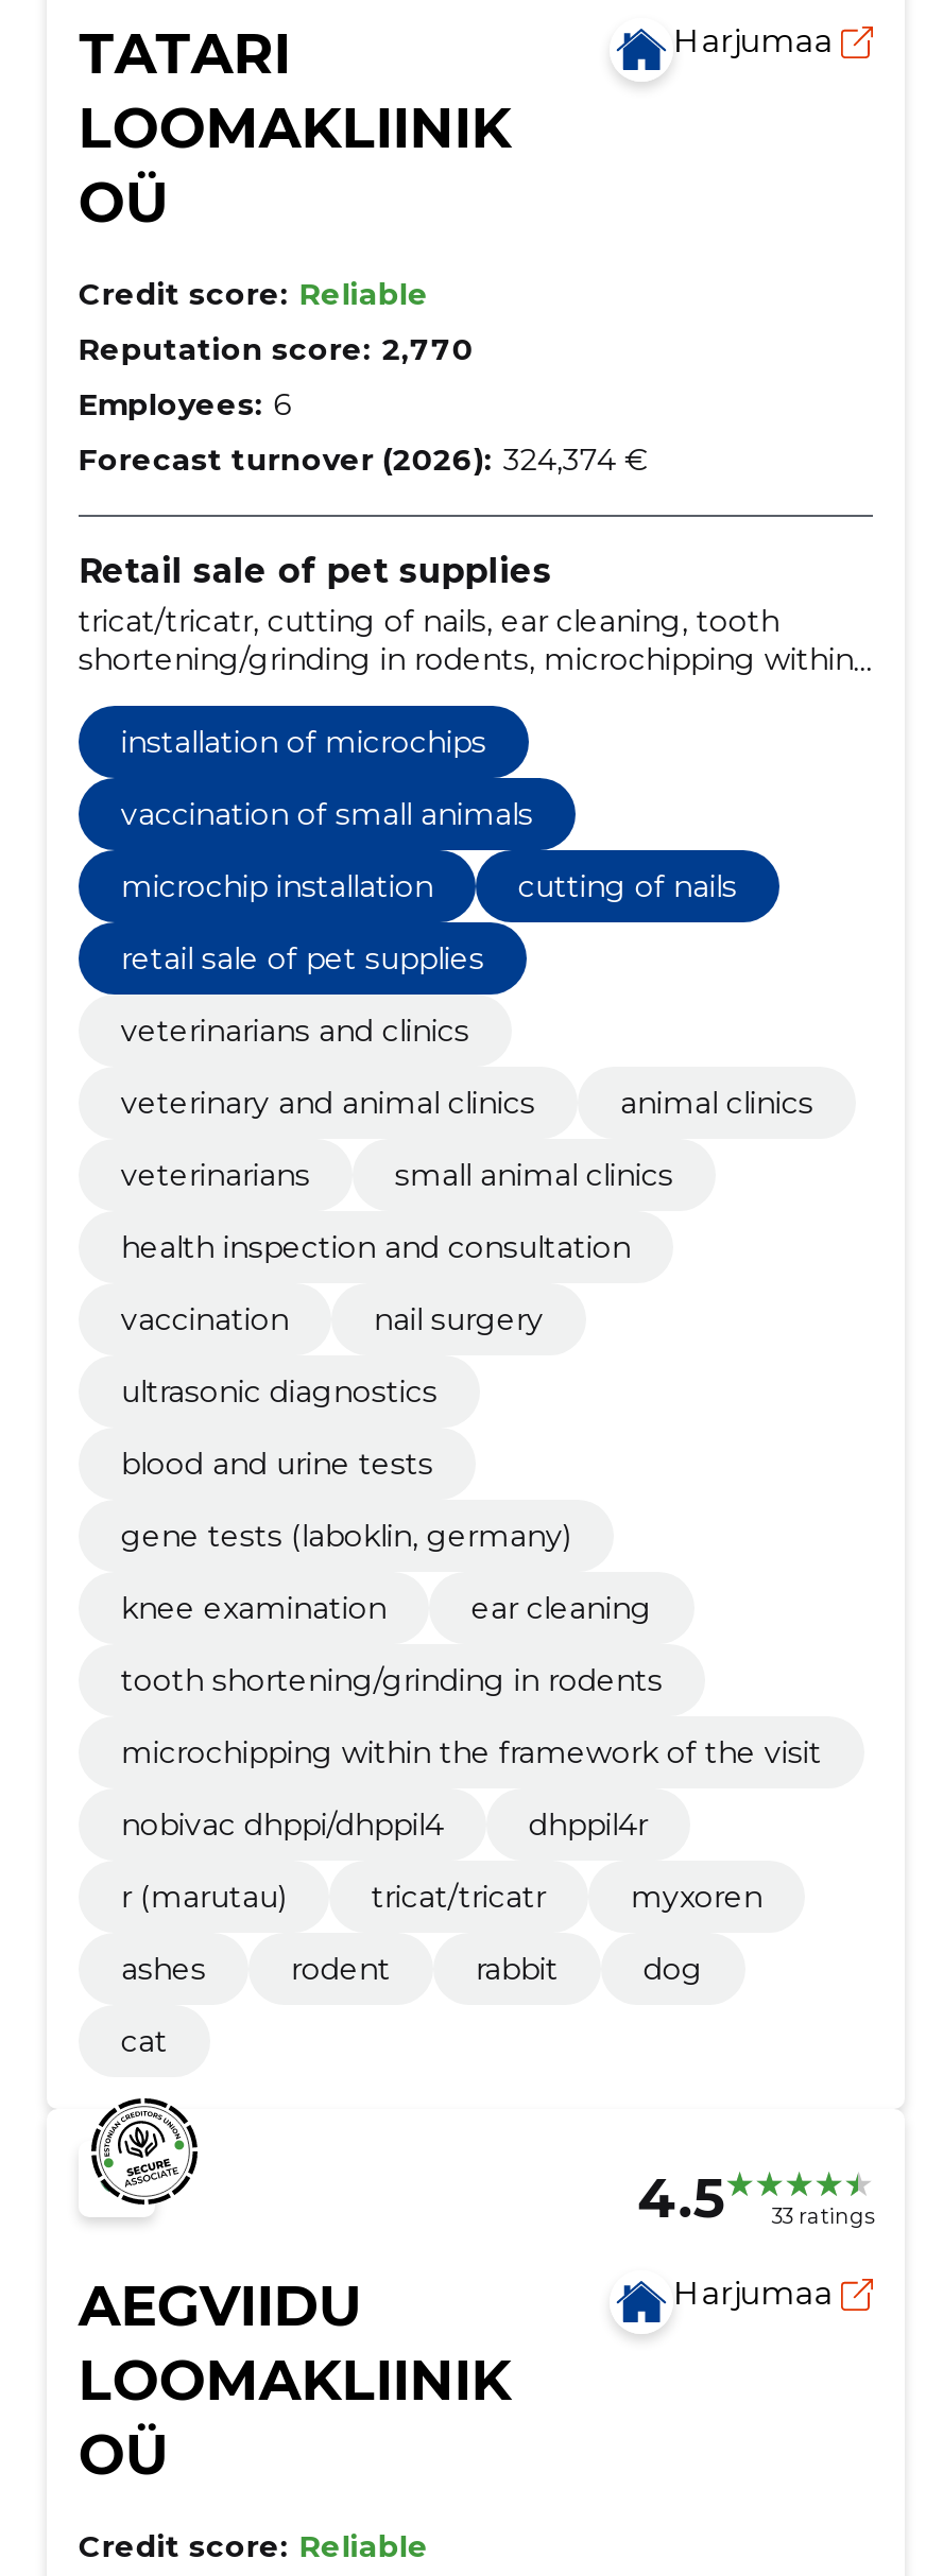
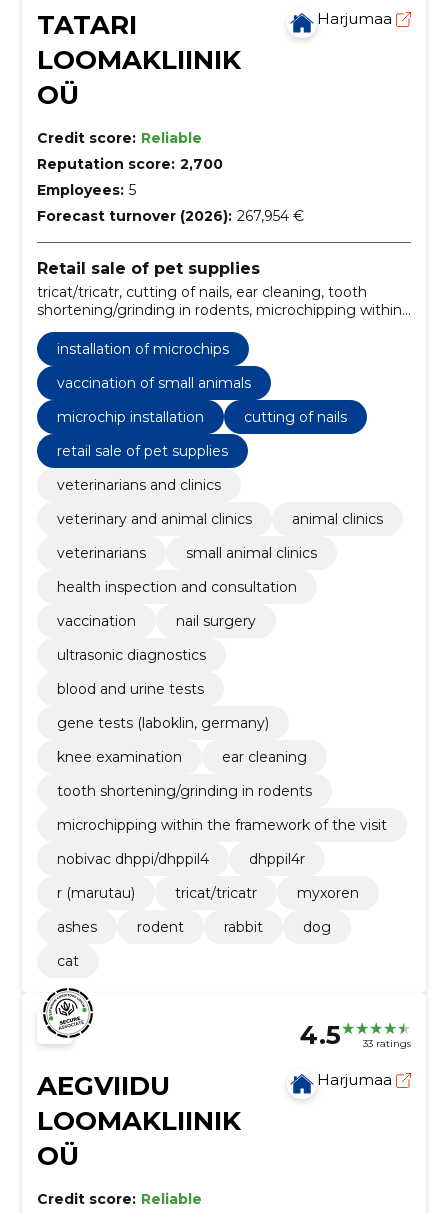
- Reputation score: 2,770
+ Reputation score: 2,700

- Employees: 6
+ Employees: 5

- Forecast turnover (2026): 324,374 €
+ Forecast turnover (2026): 267,954 €
